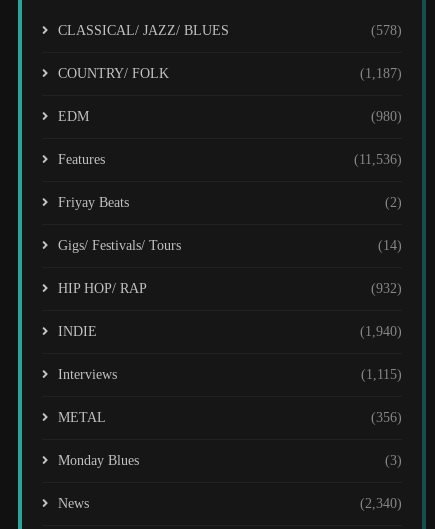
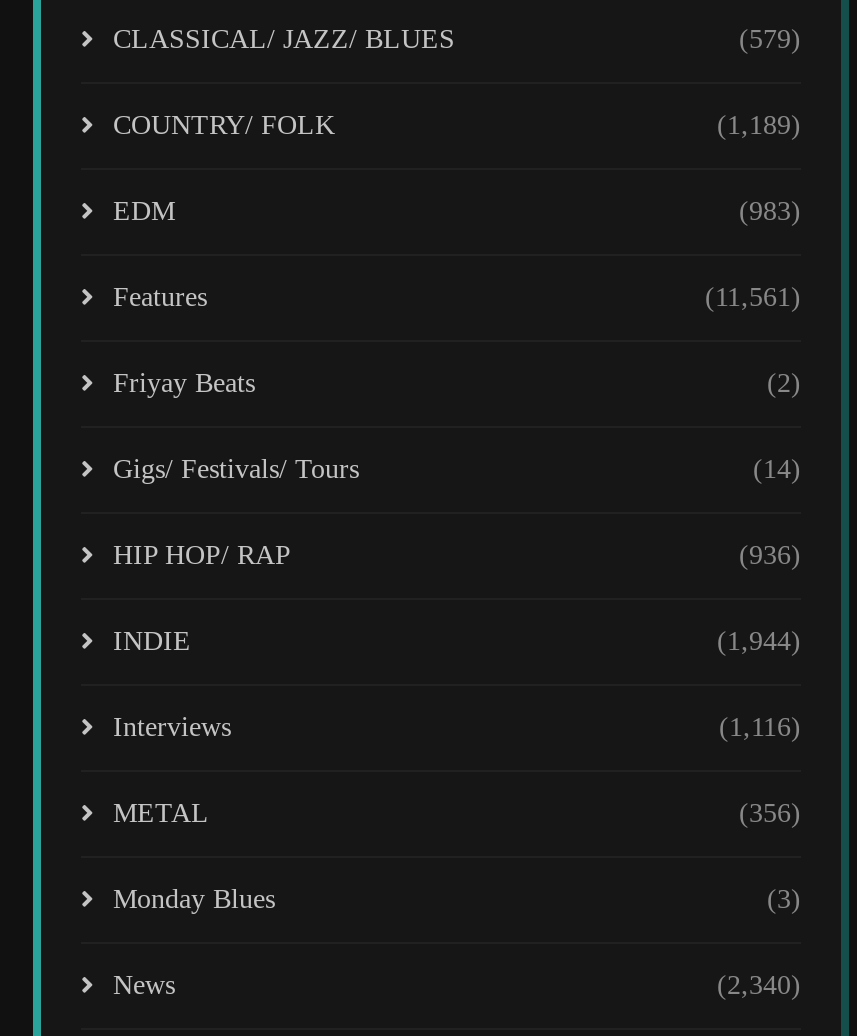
- (578)
+ (579)

- (1,187)
+ (1,189)

- (980)
+ (983)

- (11,536)
+ (11,561)

- (932)
+ (936)

- (1,940)
+ (1,944)

- (1,115)
+ (1,116)
